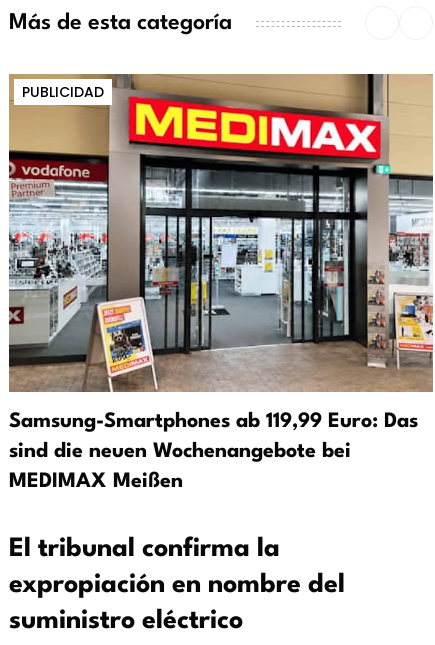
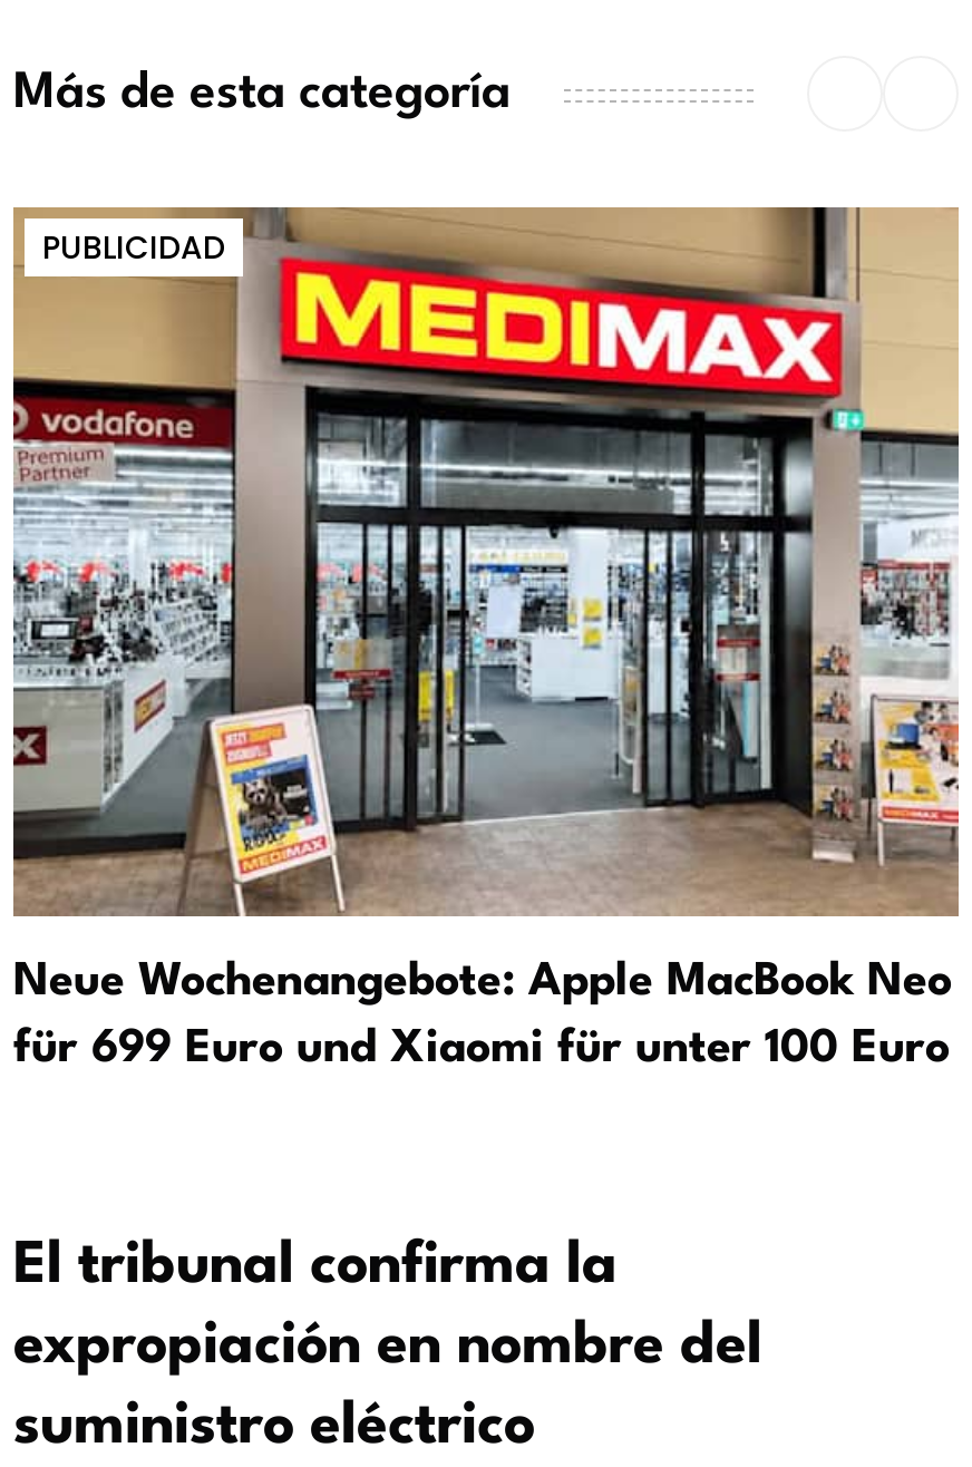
- Samsung-Smartphones ab 119,99 Euro: Das
- sind die neuen Wochenangebote bei
- MEDIMAX Meißen
+ Neue Wochenangebote: Apple MacBook Neo
+ für 699 Euro und Xiaomi für unter 100 Euro
